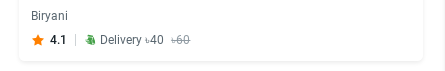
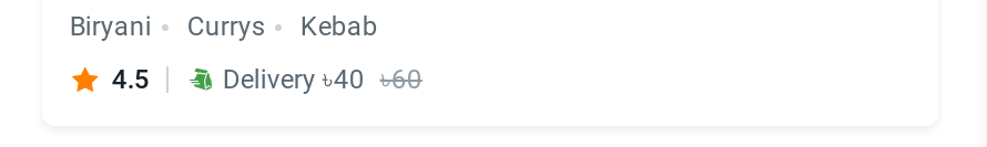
- 4.1
+ Currys
+ Kebab
+ 4.5
